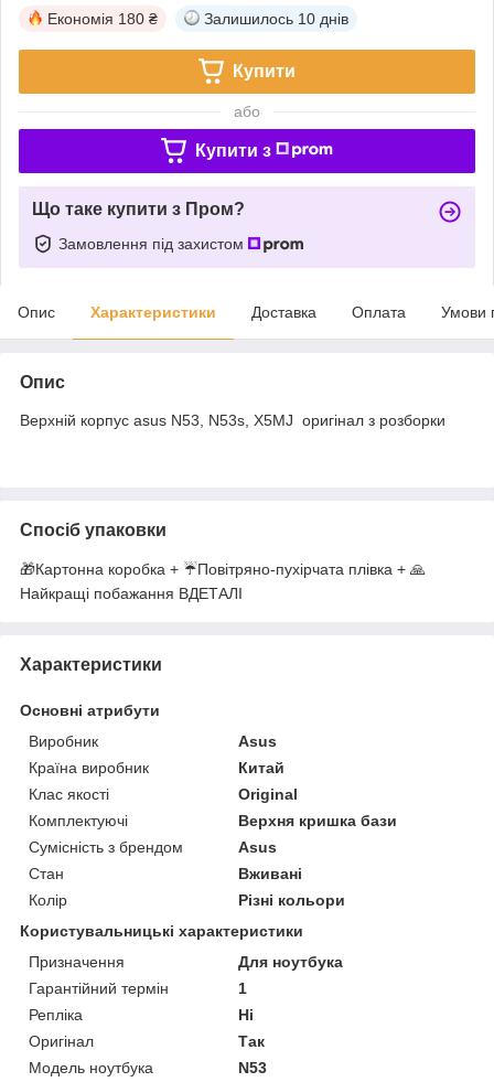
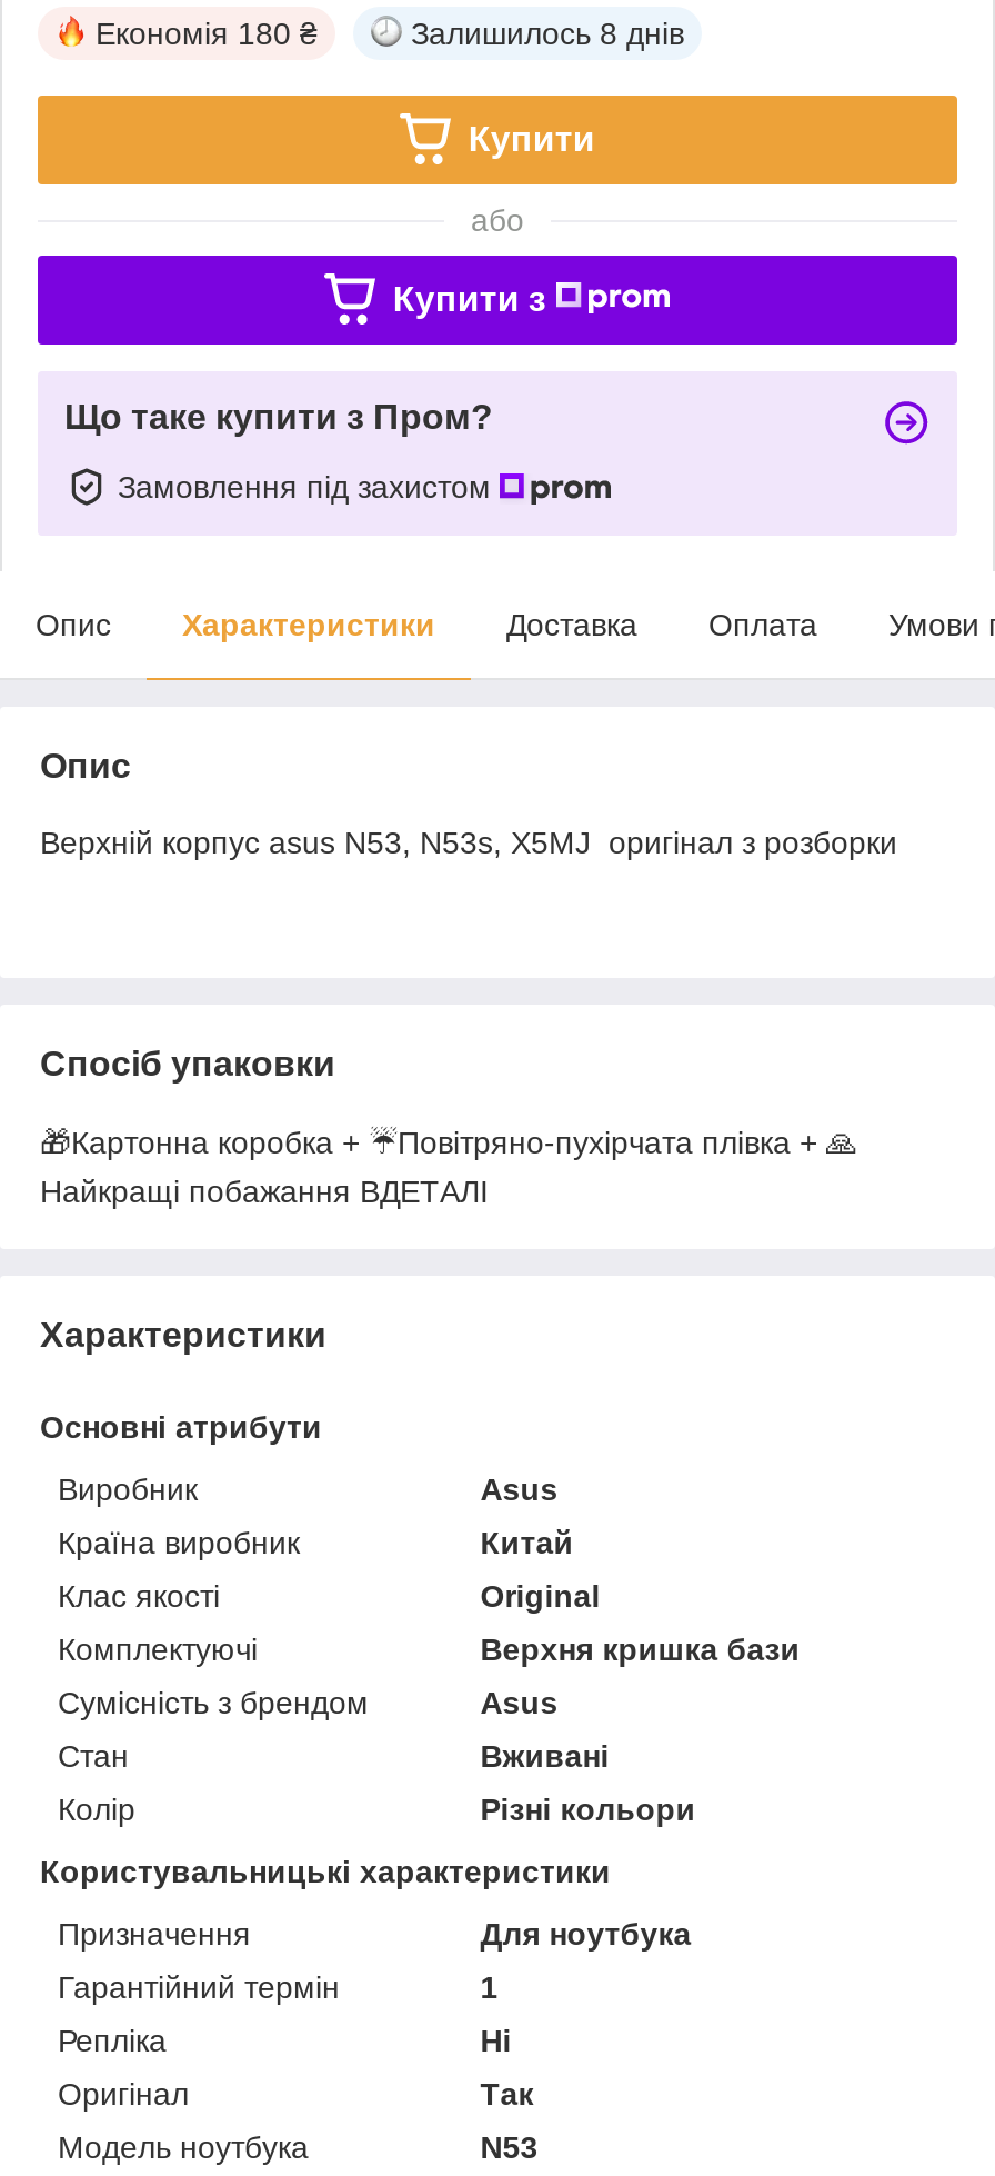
- Залишилось 10 днів
+ Залишилось 8 днів
